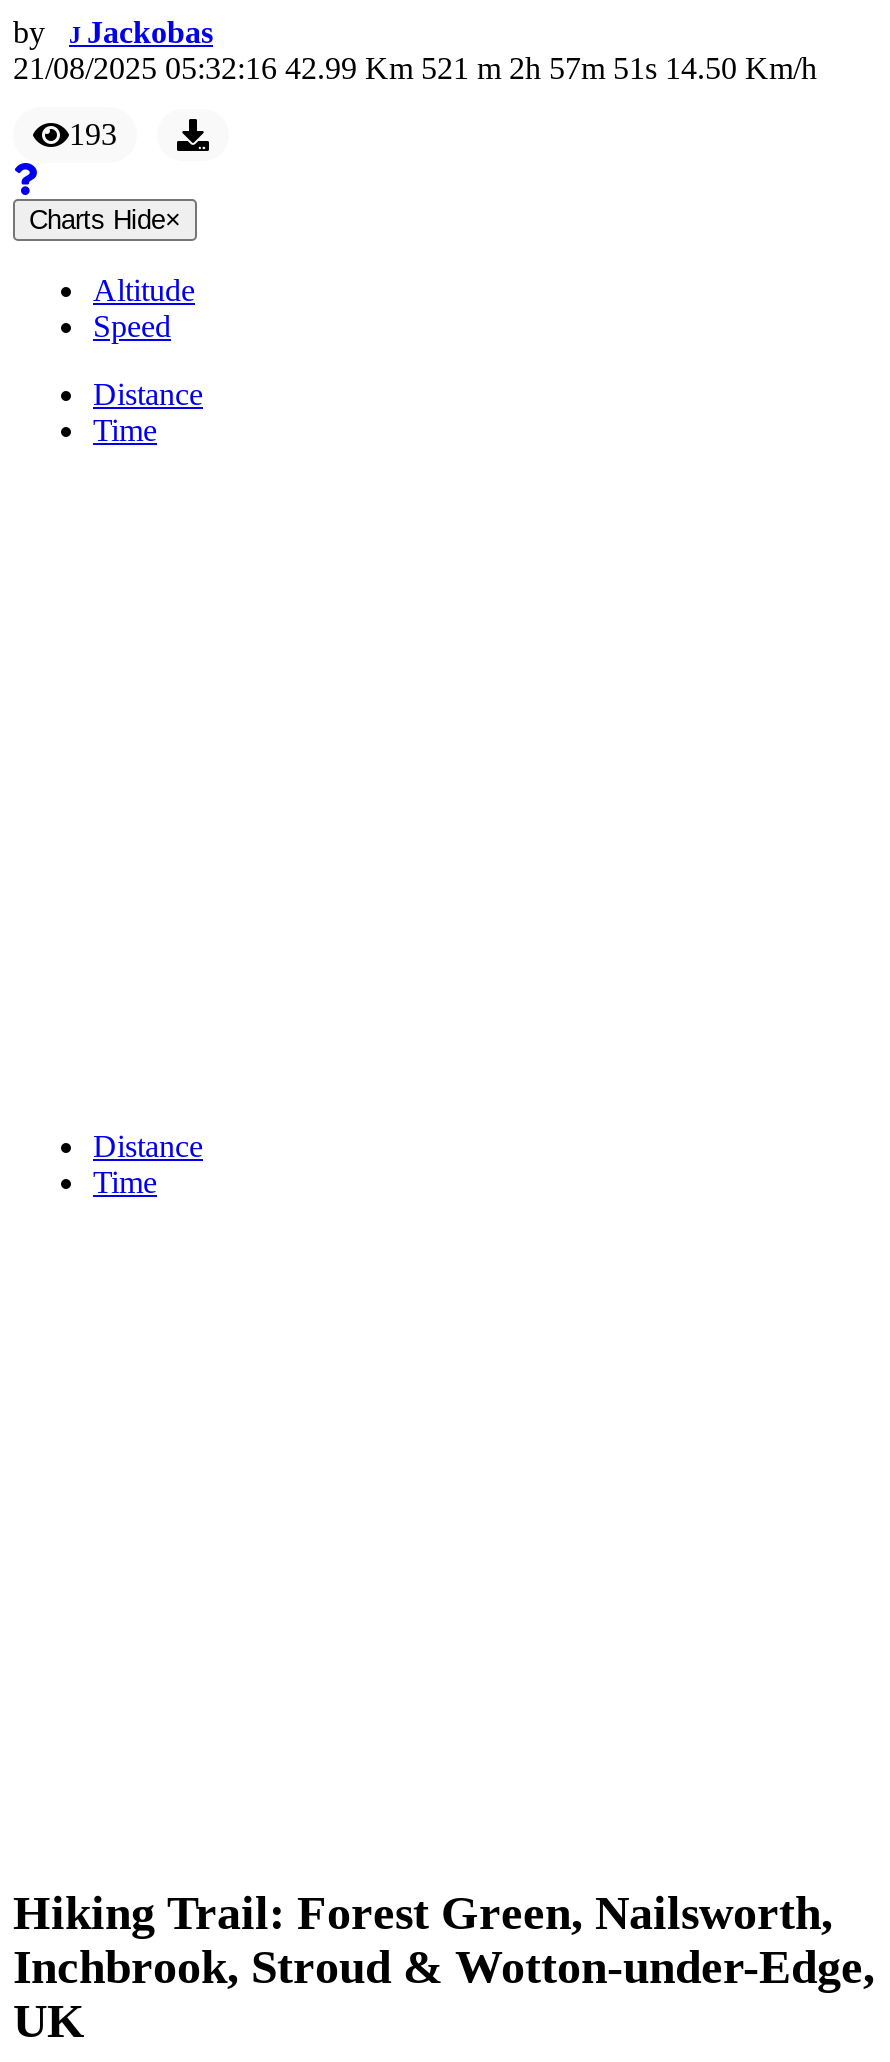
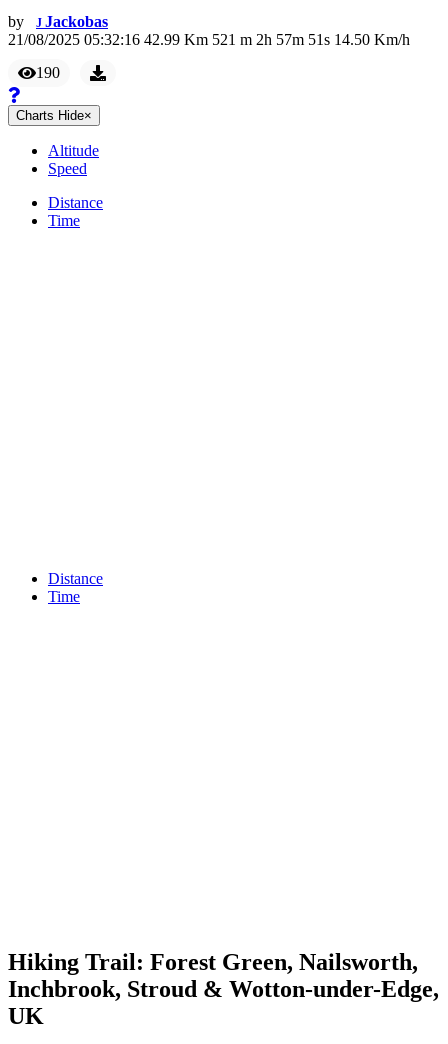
- 193
+ 190
